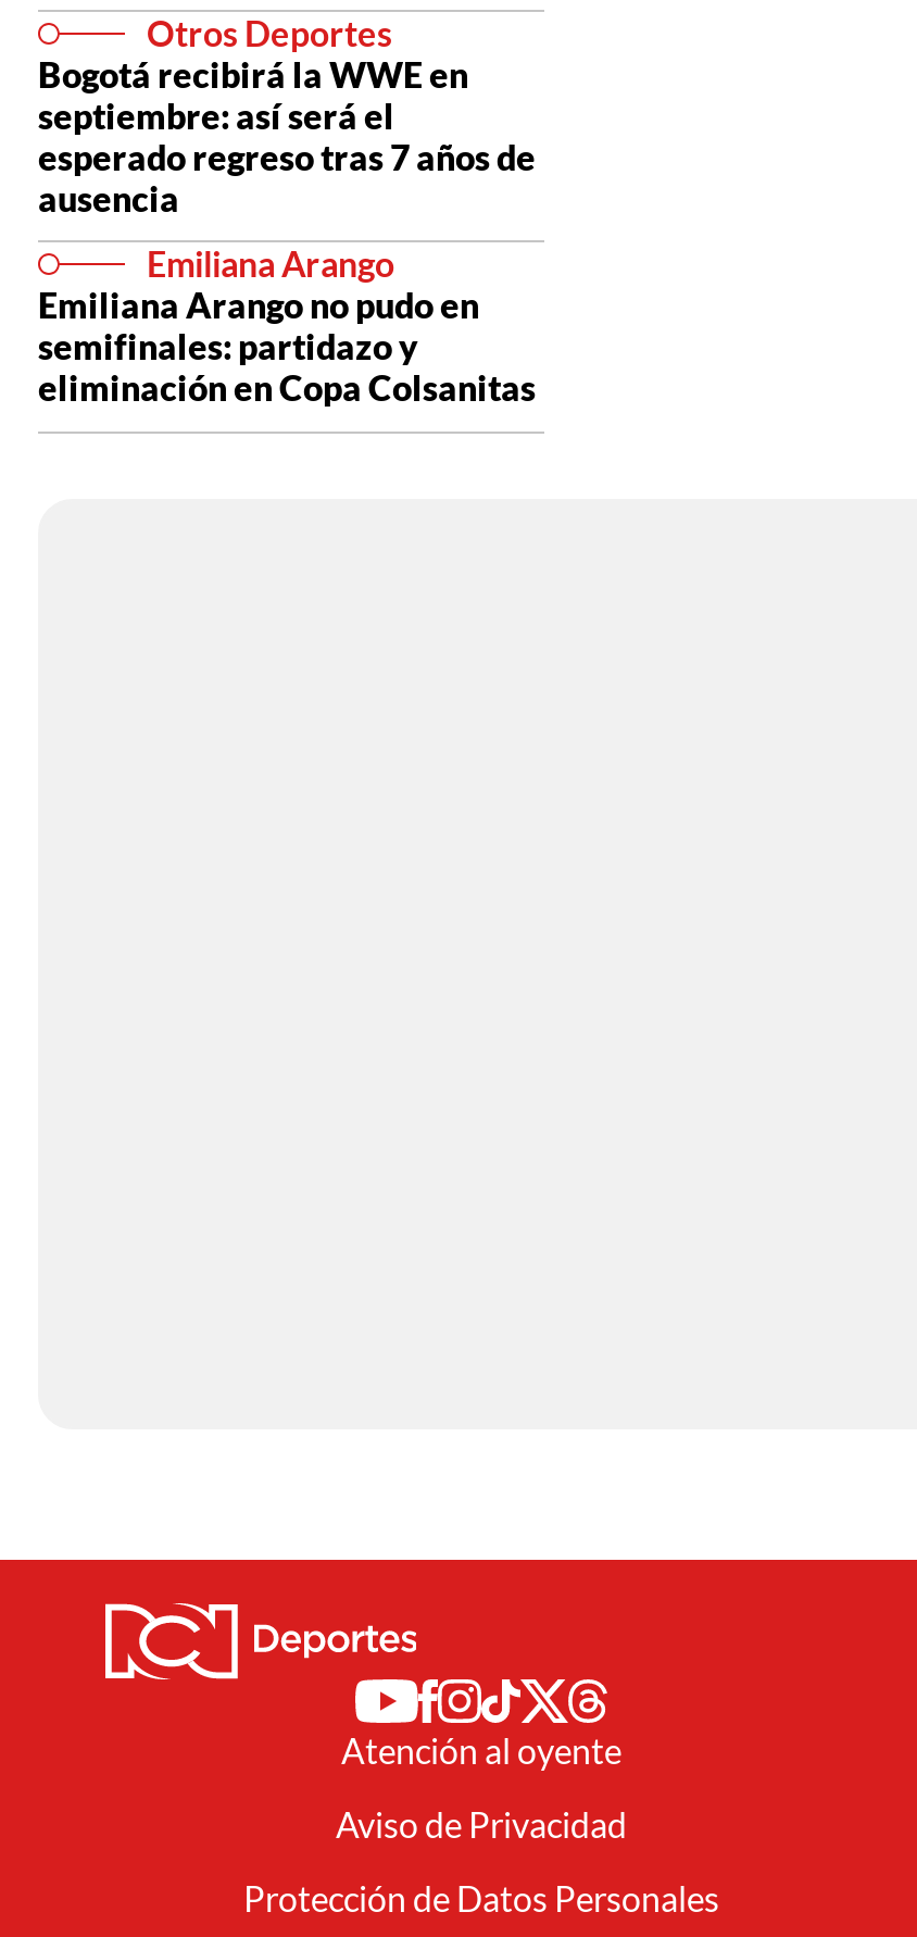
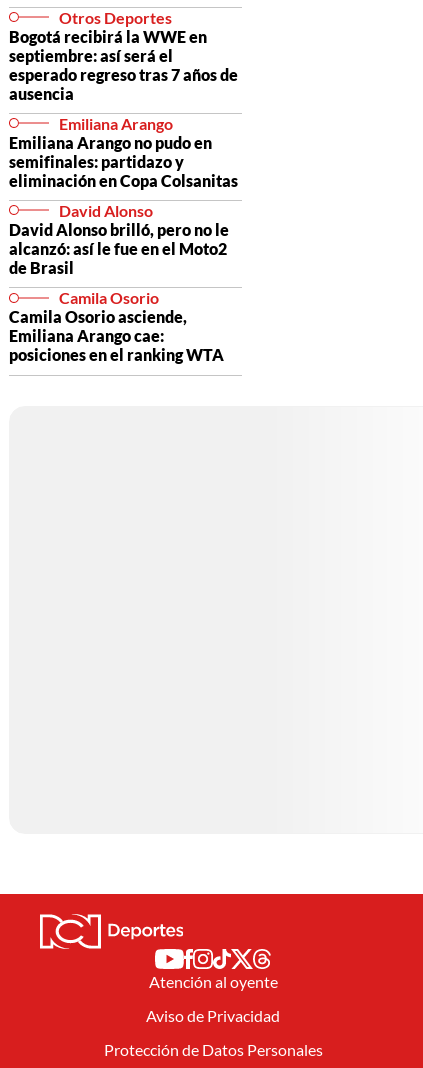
+ David Alonso
+ David Alonso brilló, pero no le
+ alcanzó: así le fue en el Moto2
+ de Brasil
+ Camila Osorio
+ Camila Osorio asciende,
+ Emiliana Arango cae:
+ posiciones en el ranking WTA
